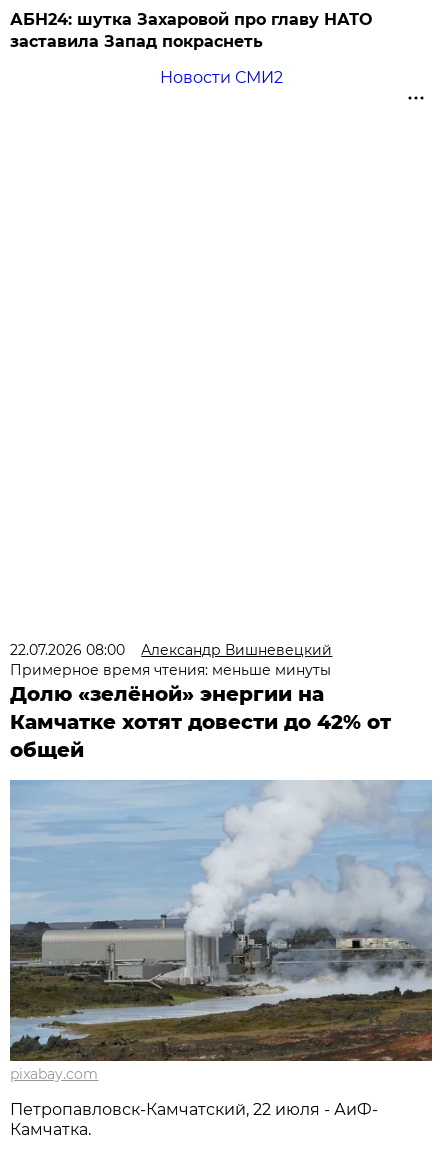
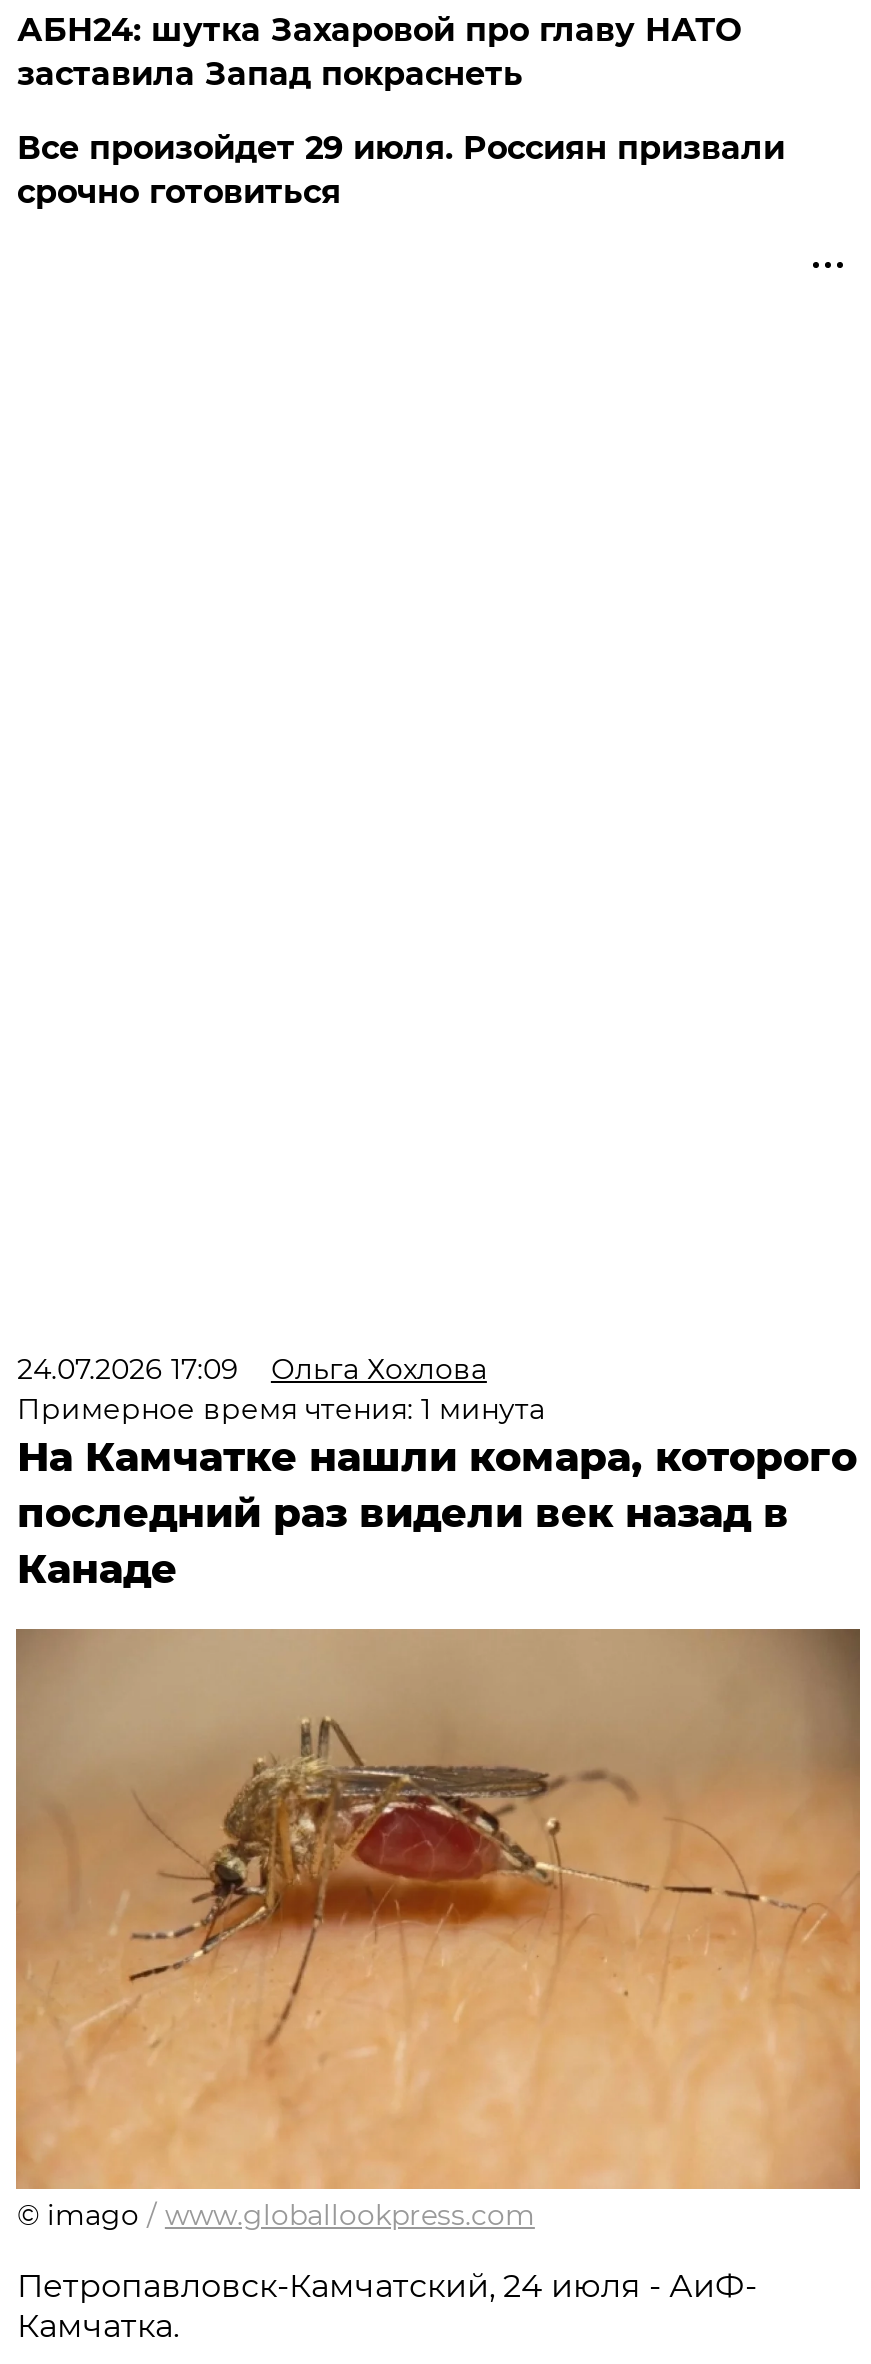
- Новости СМИ2
+ Все произойдет 29 июля. Россиян призвали
+ срочно готовиться

- 22.07.2026 08:00
- Александр Вишневецкий
- Примерное время чтения: меньше минуты
- Долю «зелёной» энергии на
- Камчатке хотят довести до 42% от
- общей
+ 24.07.2026 17:09
+ Ольга Хохлова
+ Примерное время чтения: 1 минута
+ На Камчатке нашли комара, которого
+ последний раз видели век назад в
+ Канаде

- [image]
- pixabay.com
+ [image]
+ © imago / www.globallookpress.com

- Петропавловск-Камчатский, 22 июля - АиФ-
+ Петропавловск-Камчатский, 24 июля - АиФ-
